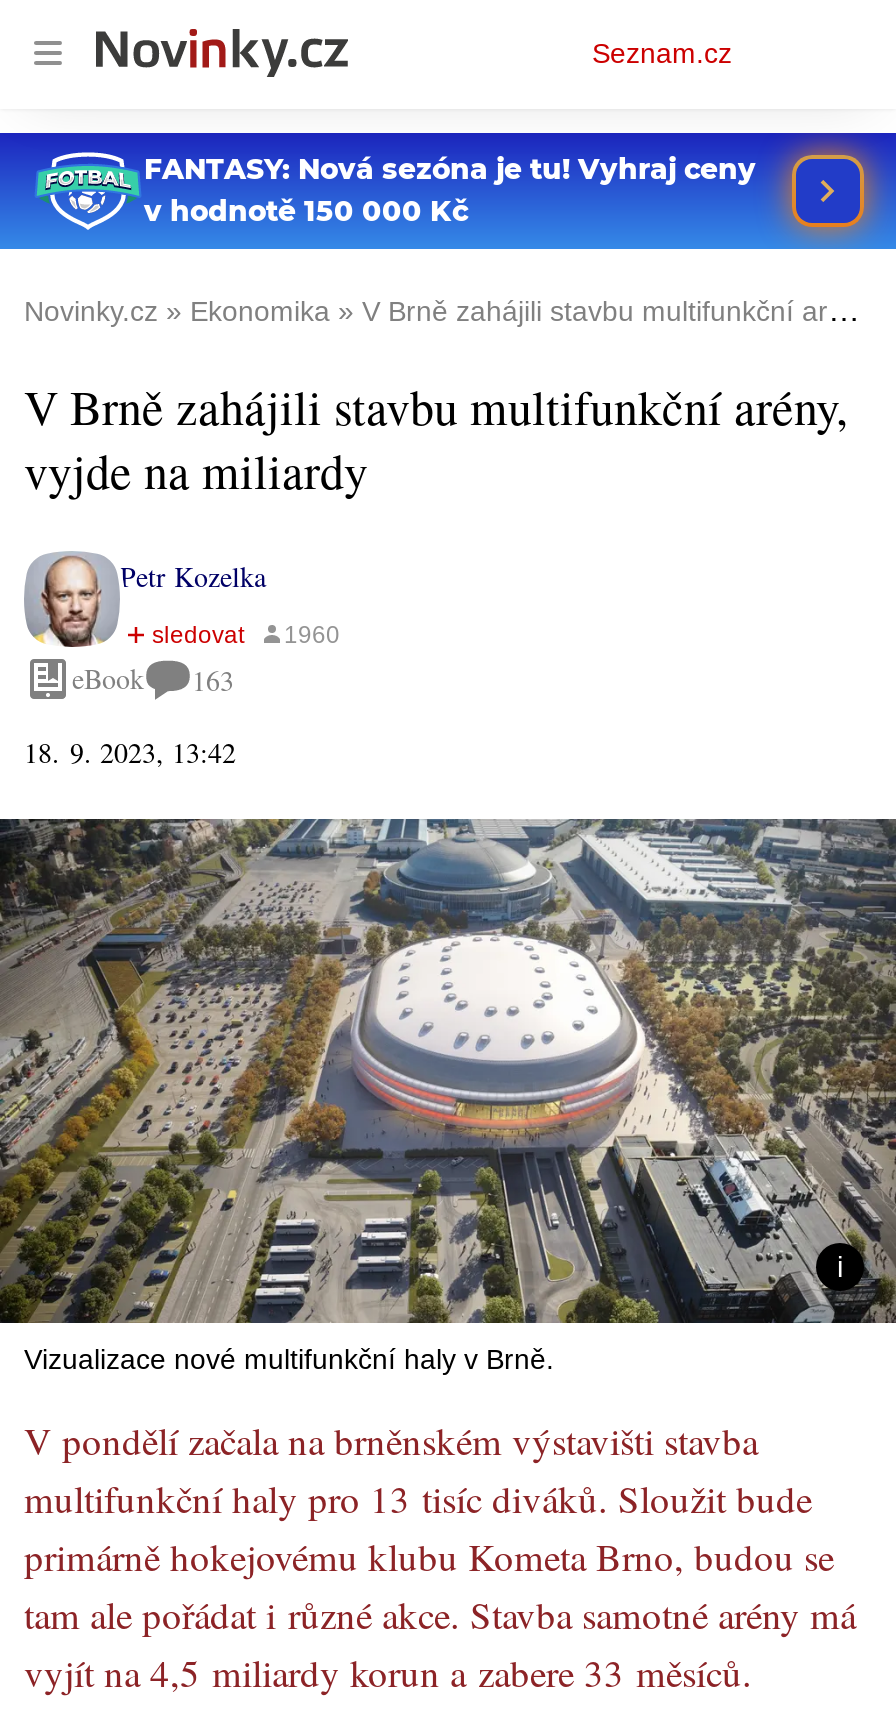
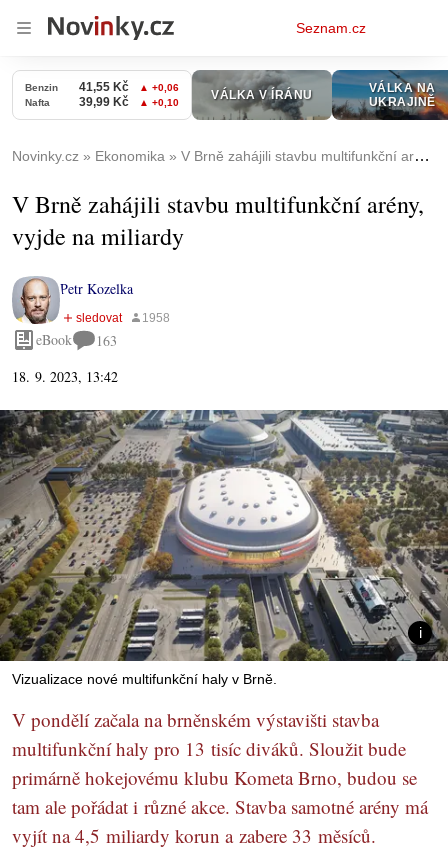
- [image]
+ [image]
